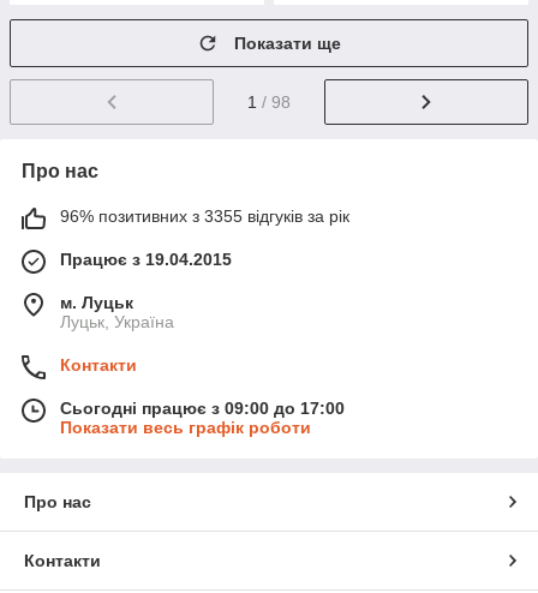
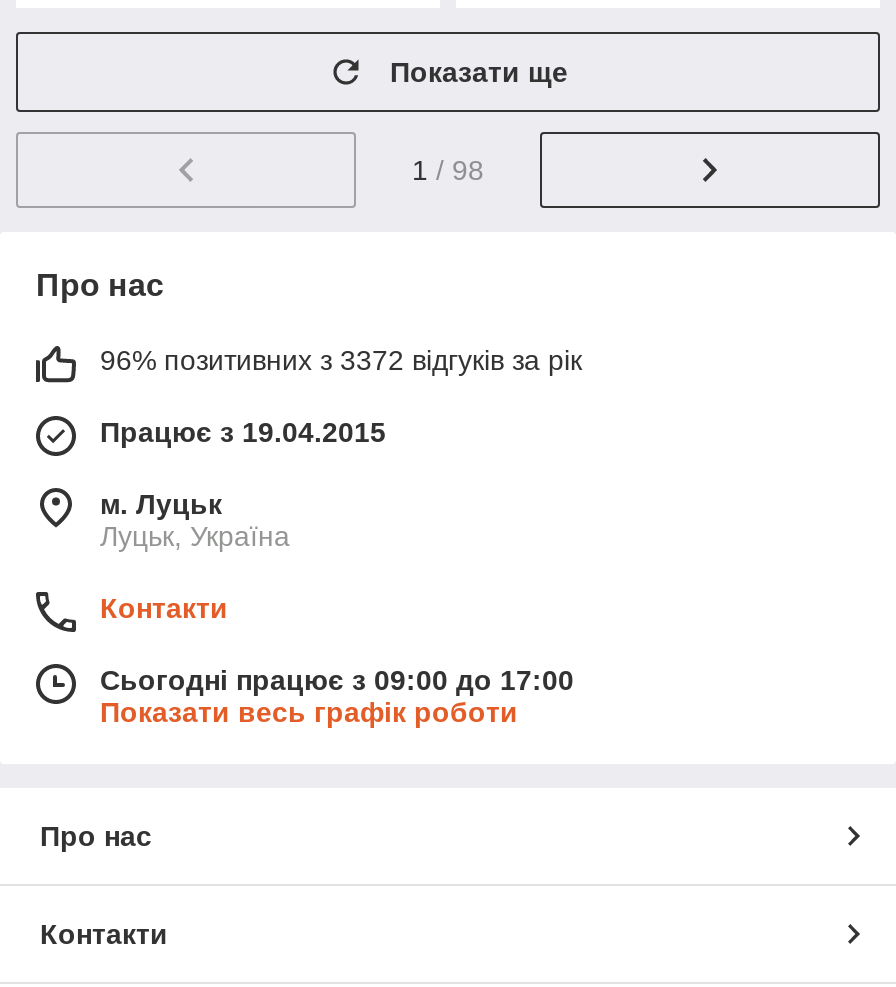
- 96% позитивних з 3355 відгуків за рік
+ 96% позитивних з 3372 відгуків за рік
